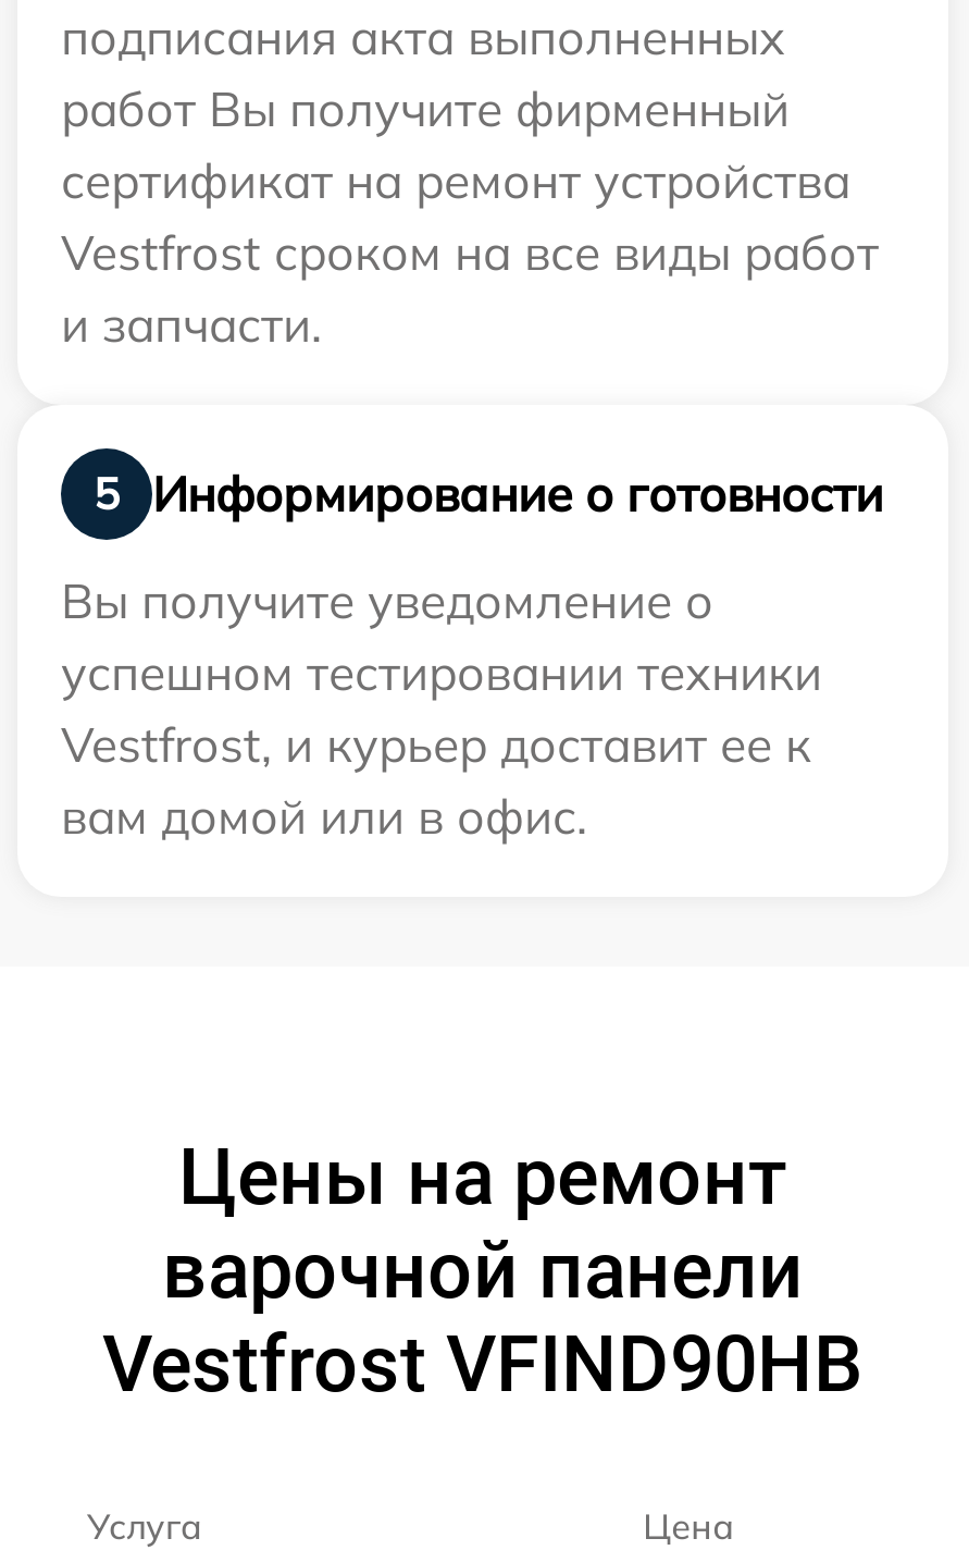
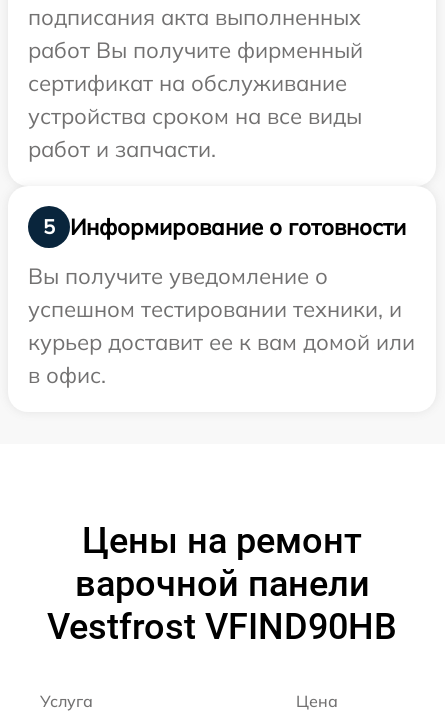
- сертификат на ремонт устройства
- Vestfrost сроком на все виды работ
- и запчасти.
+ сертификат на обслуживание
+ устройства сроком на все виды
+ работ и запчасти.

- успешном тестировании техники
- Vestfrost, и курьер доставит ее к
- вам домой или в офис.
+ успешном тестировании техники, и
+ курьер доставит ее к вам домой или
+ в офис.
